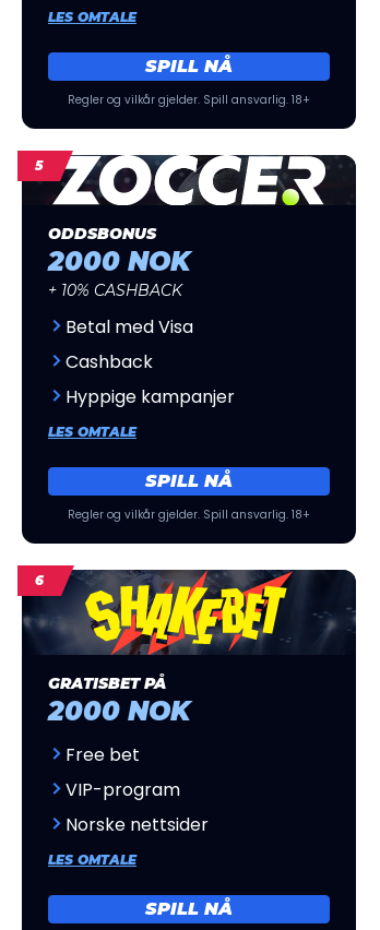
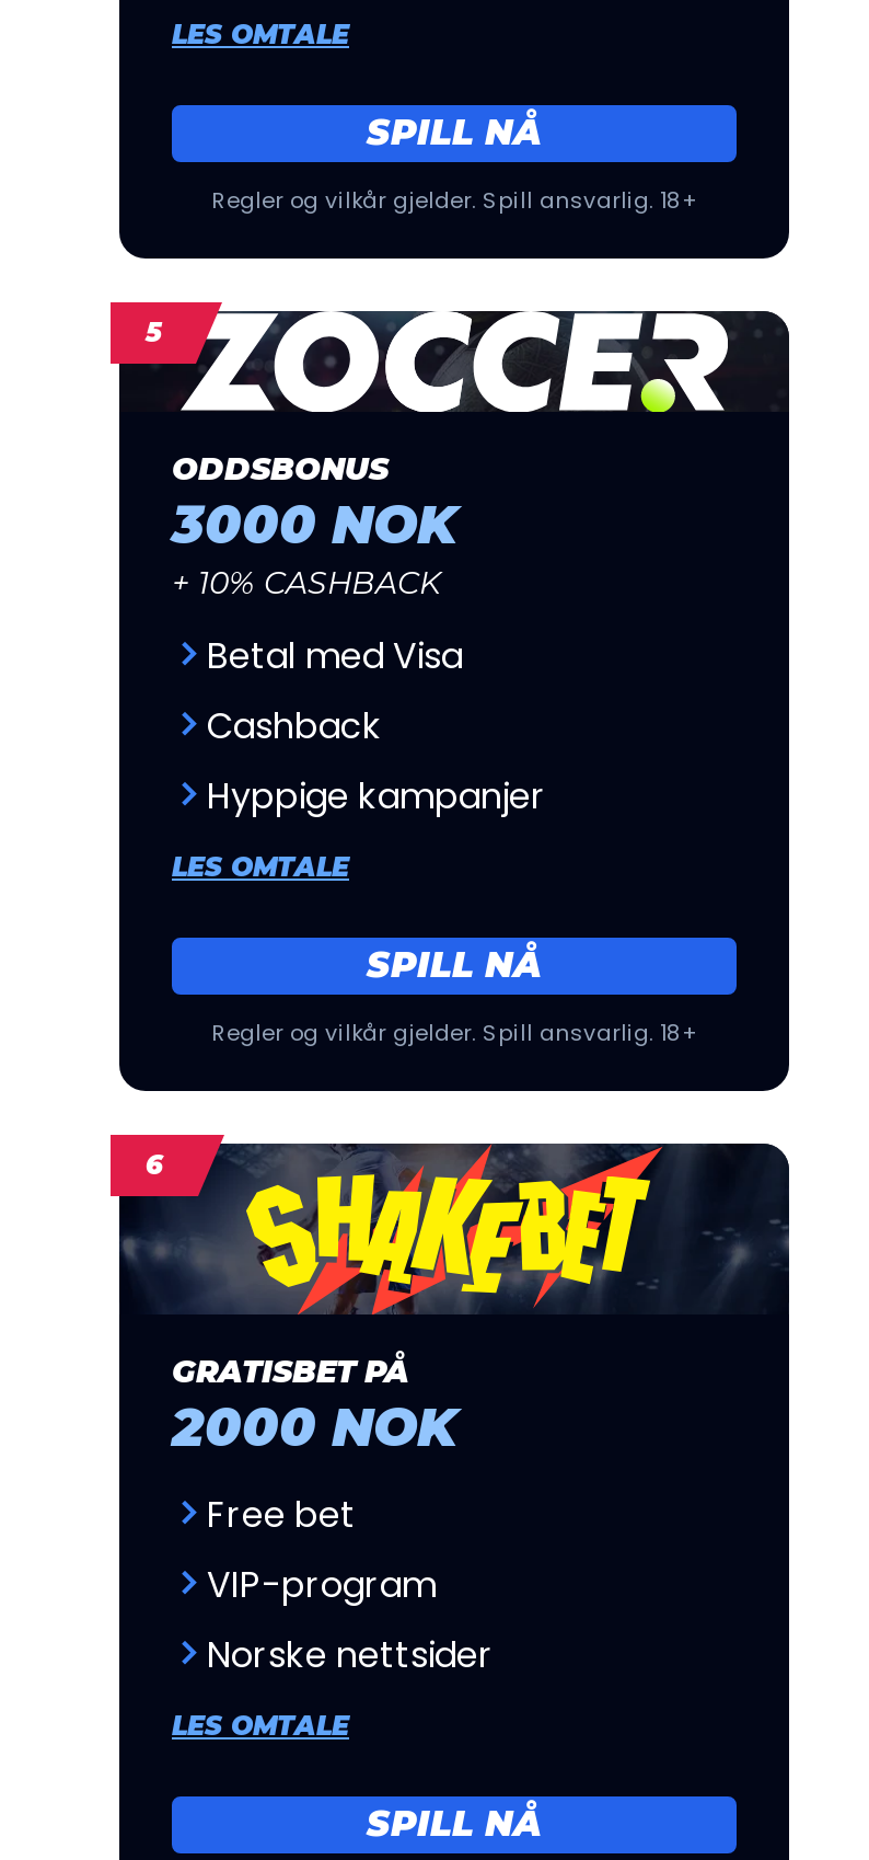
- 2000 NOK
+ 3000 NOK
